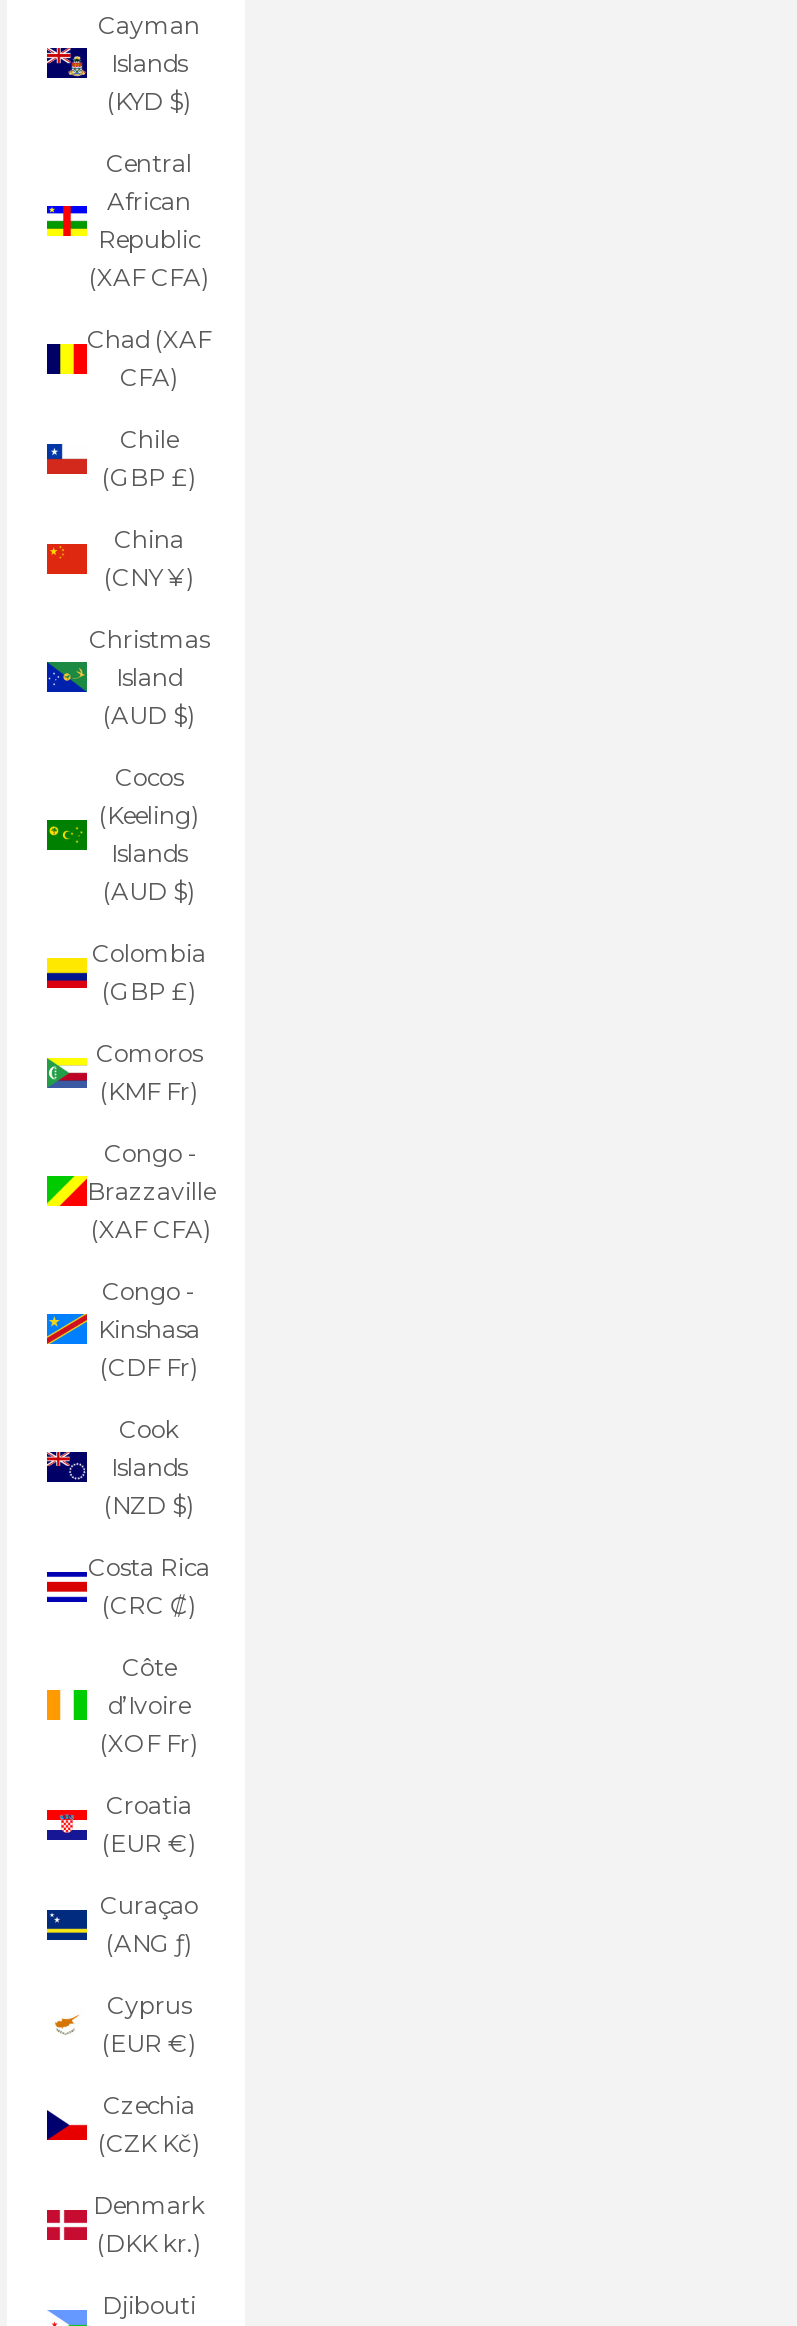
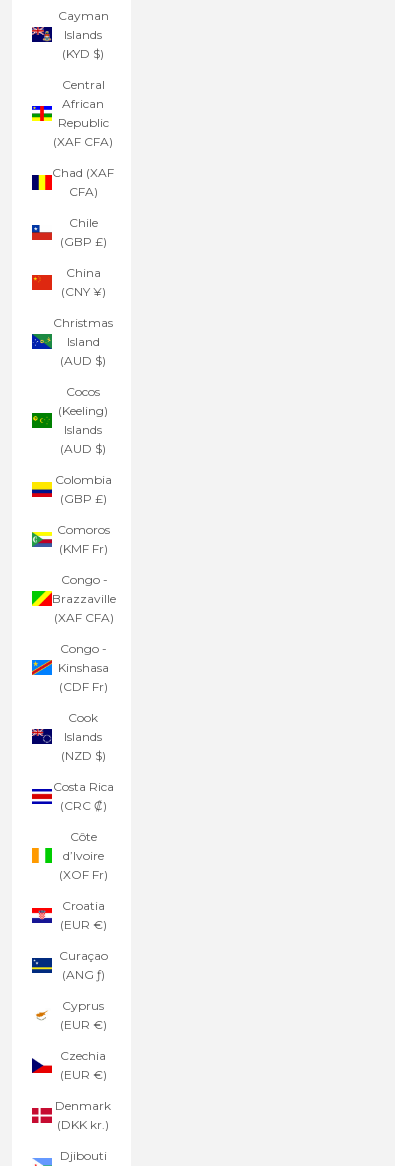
- (CZK Kč)
+ (EUR €)
